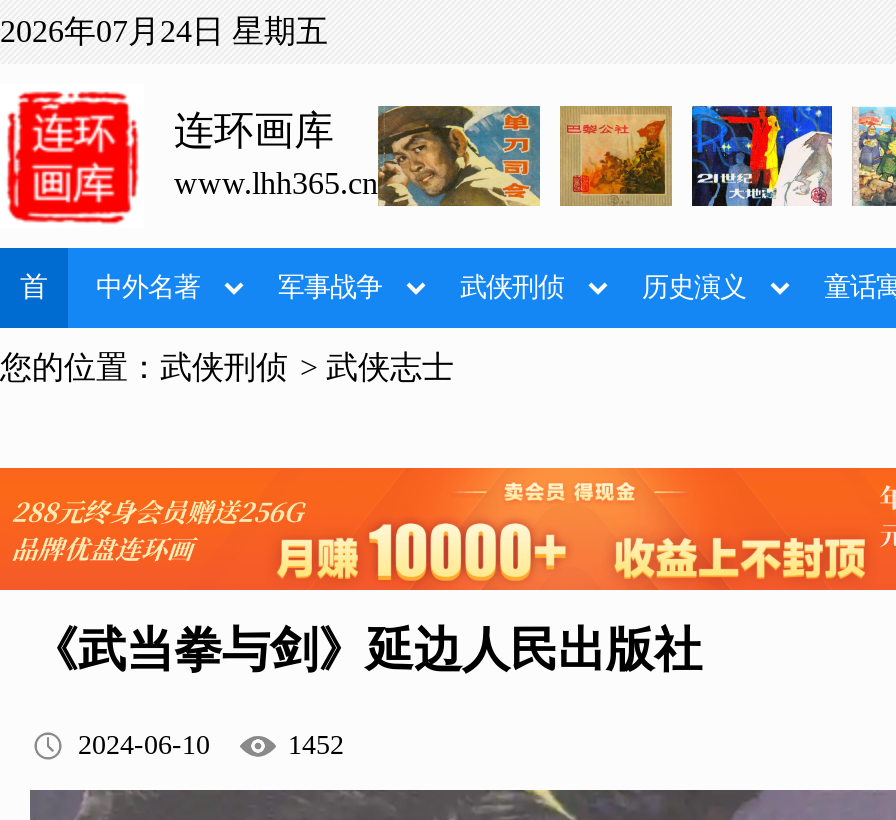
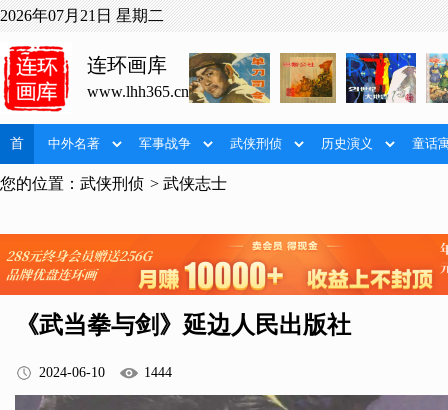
- 2026年07月24日 星期五
+ 2026年07月21日 星期二

- 1452
+ 1444
